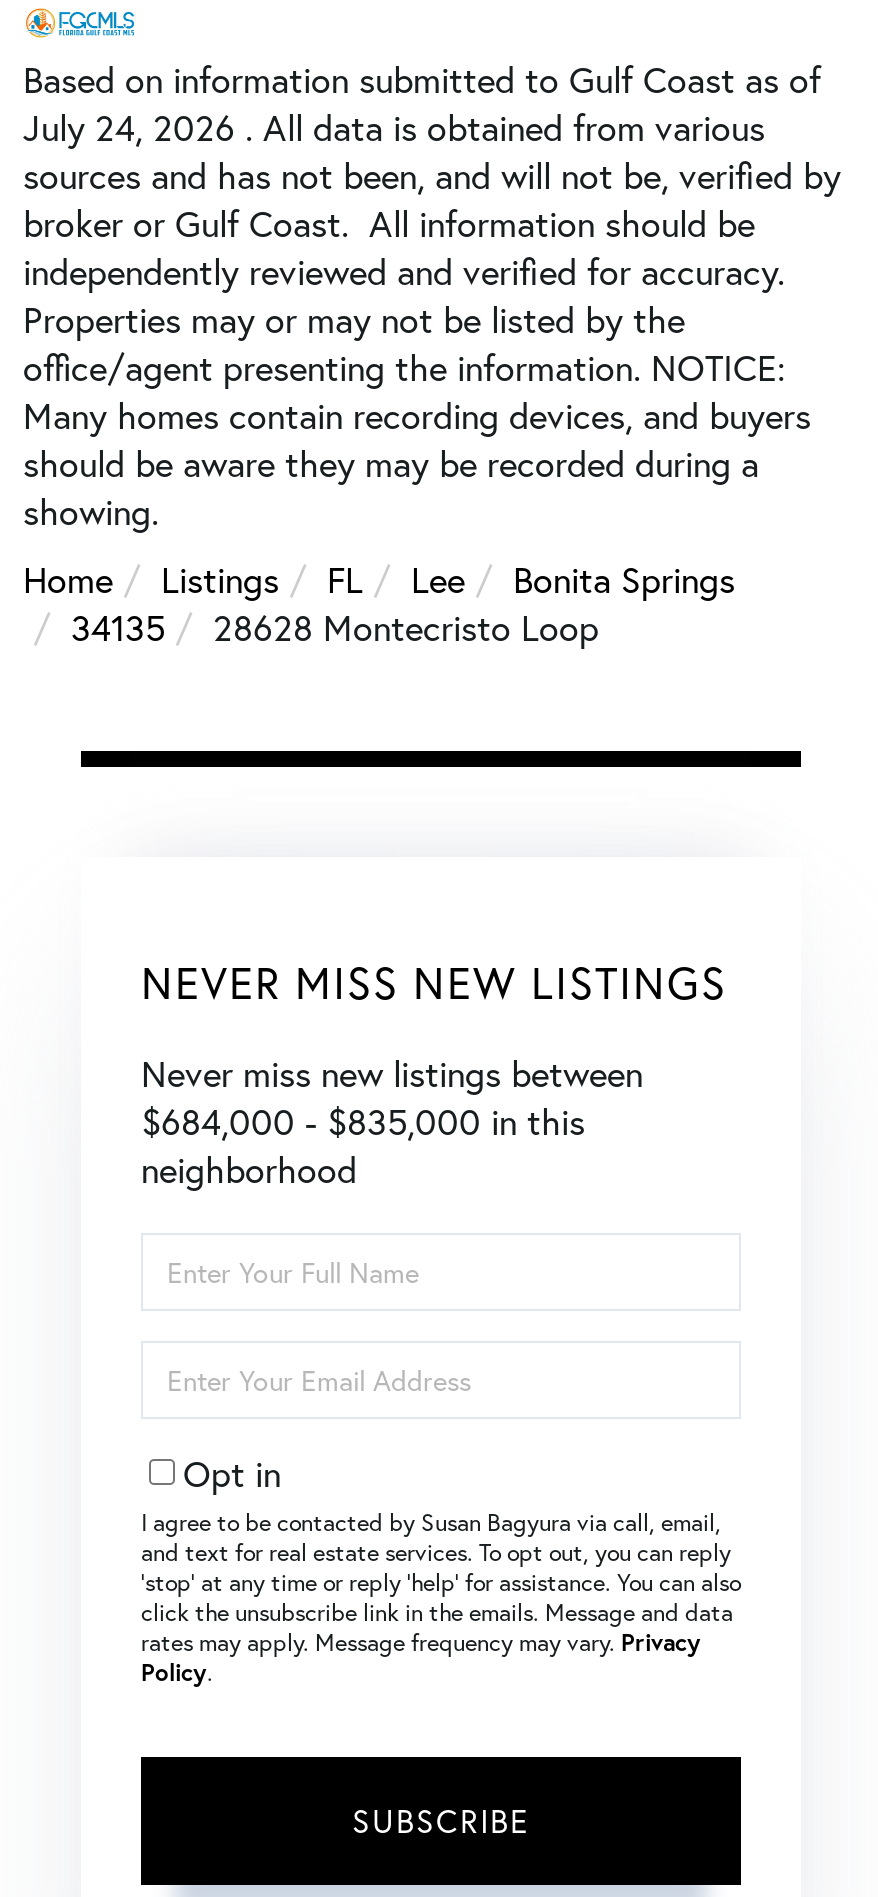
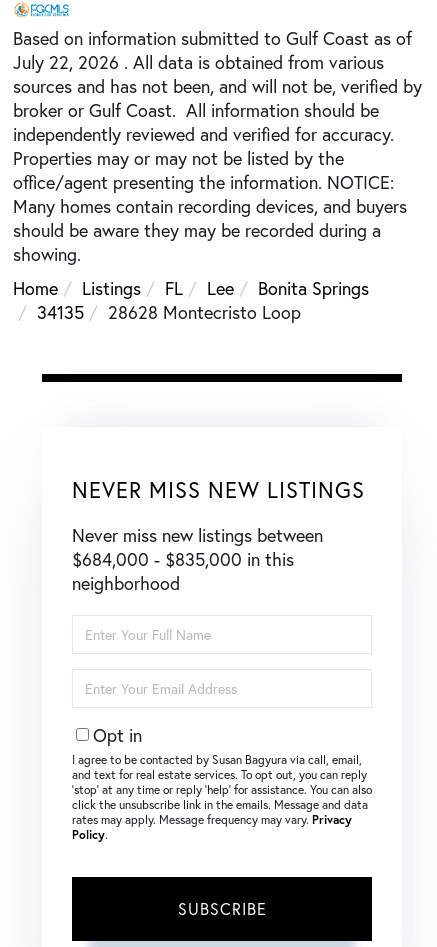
- July 24, 2026 . All data is obtained from various
+ July 22, 2026 . All data is obtained from various
